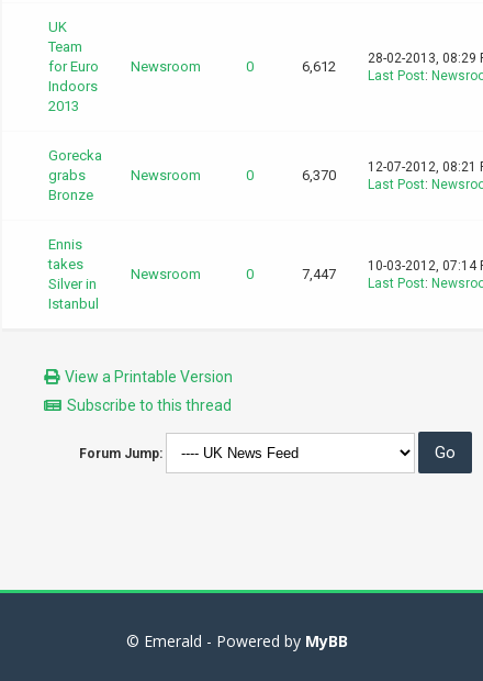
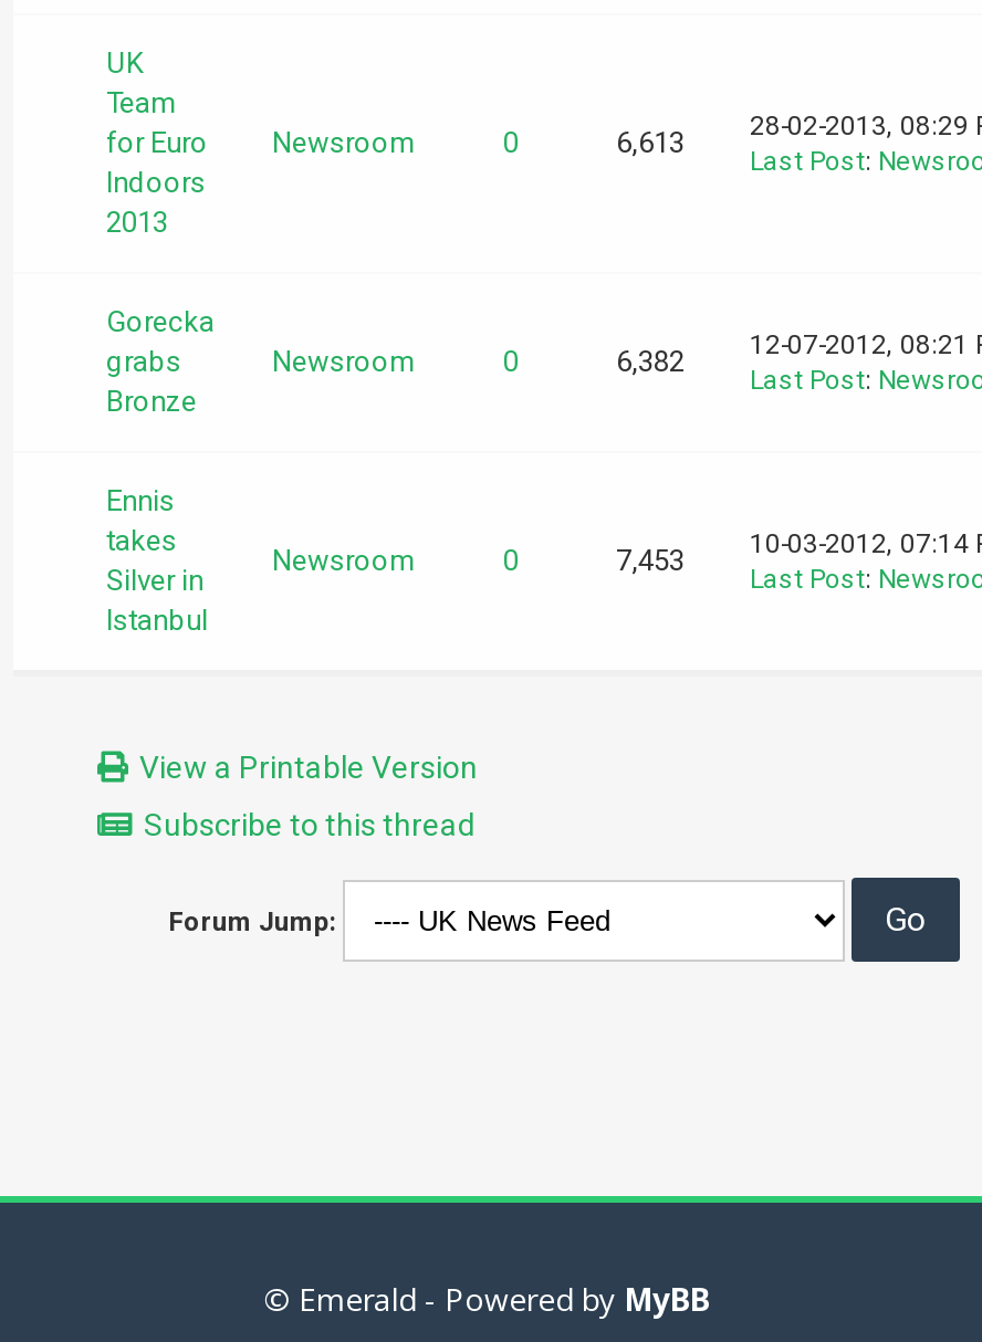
- 6,612
+ 6,613

- 6,370
+ 6,382

- 7,447
+ 7,453
